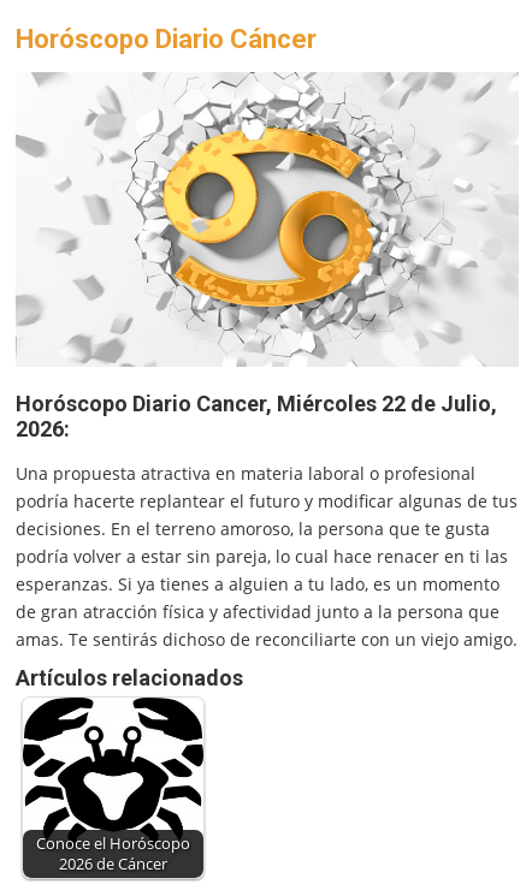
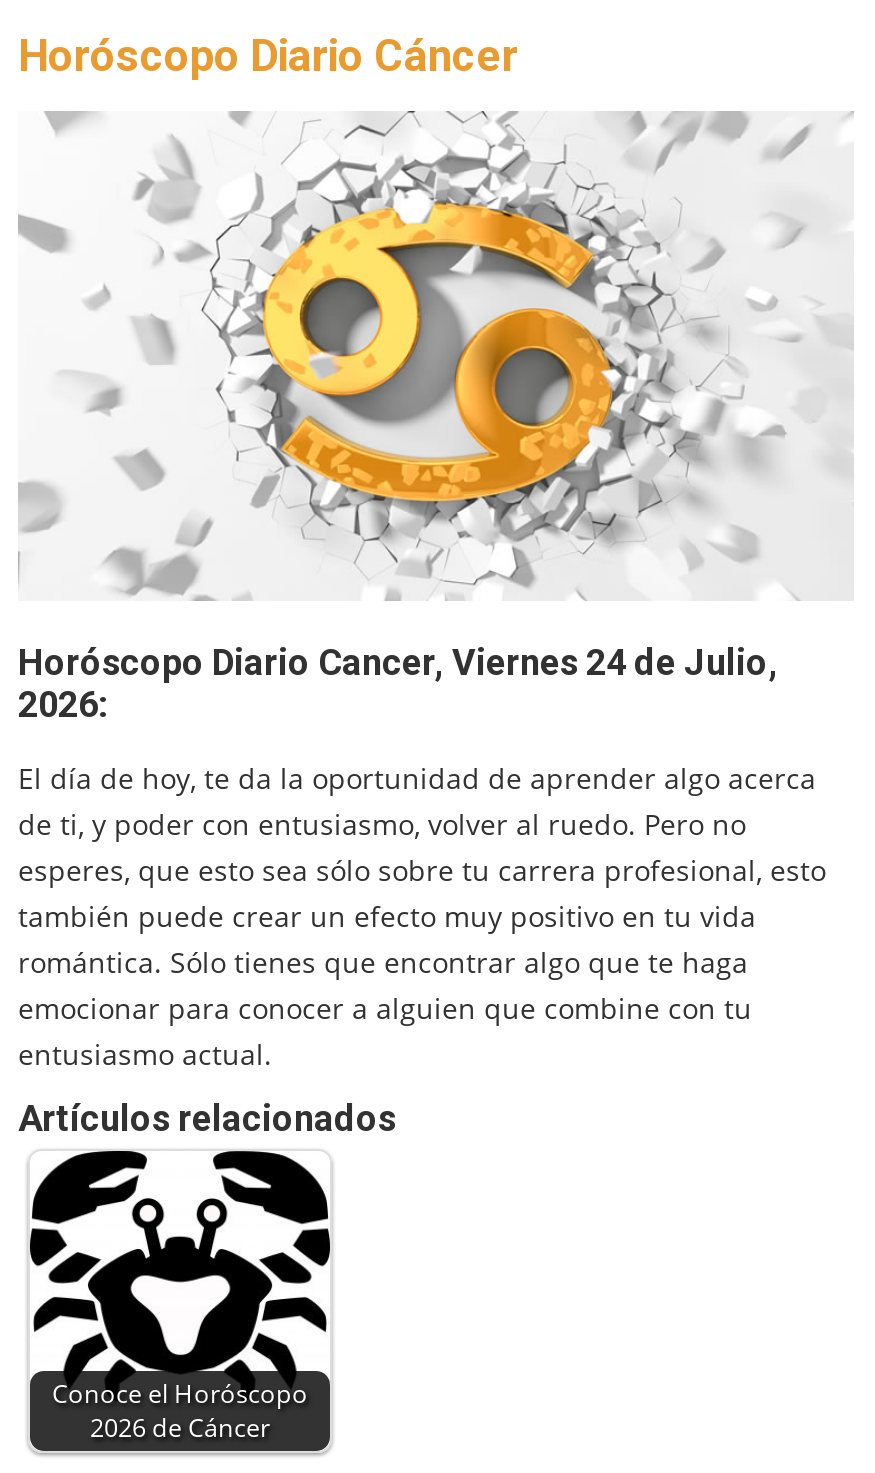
- Horóscopo Diario Cancer, Miércoles 22 de Julio,
+ Horóscopo Diario Cancer, Viernes 24 de Julio,

- Una propuesta atractiva en materia laboral o profesional
- podría hacerte replantear el futuro y modificar algunas de tus
- decisiones. En el terreno amoroso, la persona que te gusta
- podría volver a estar sin pareja, lo cual hace renacer en ti las
- esperanzas. Si ya tienes a alguien a tu lado, es un momento
- de gran atracción física y afectividad junto a la persona que
- amas. Te sentirás dichoso de reconciliarte con un viejo amigo.
+ El día de hoy, te da la oportunidad de aprender algo acerca
+ de ti, y poder con entusiasmo, volver al ruedo. Pero no
+ esperes, que esto sea sólo sobre tu carrera profesional, esto
+ también puede crear un efecto muy positivo en tu vida
+ romántica. Sólo tienes que encontrar algo que te haga
+ emocionar para conocer a alguien que combine con tu
+ entusiasmo actual.
